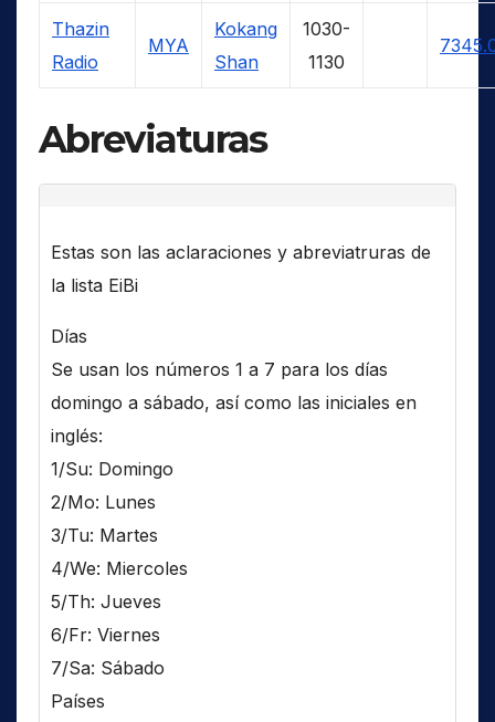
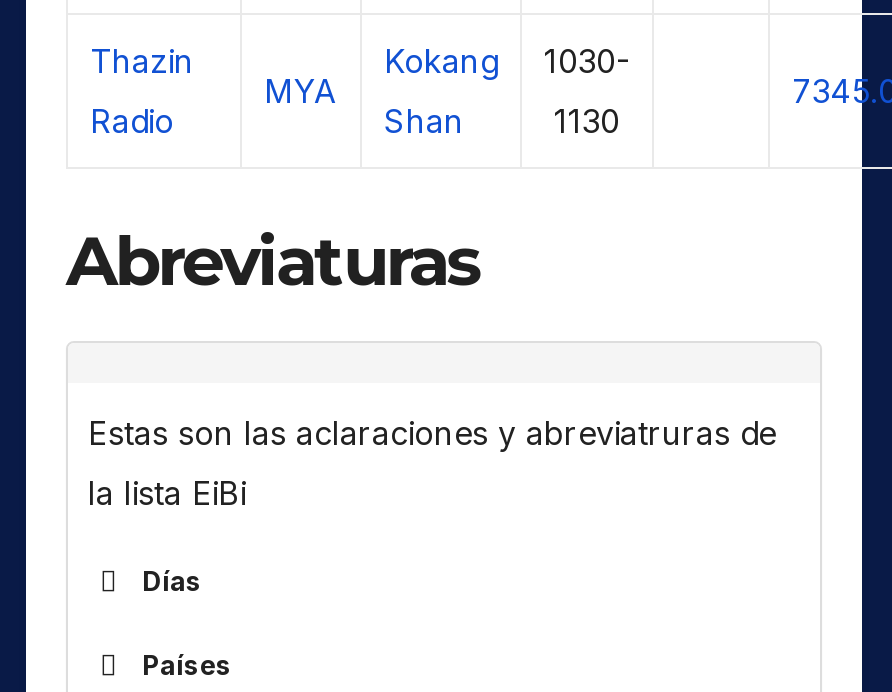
- Se usan los números 1 a 7 para los días
- domingo a sábado, así como las iniciales en
- inglés:
- 1/Su: Domingo
- 2/Mo: Lunes
- 3/Tu: Martes
- 4/We: Miercoles
- 5/Th: Jueves
- 6/Fr: Viernes
- 7/Sa: Sábado
